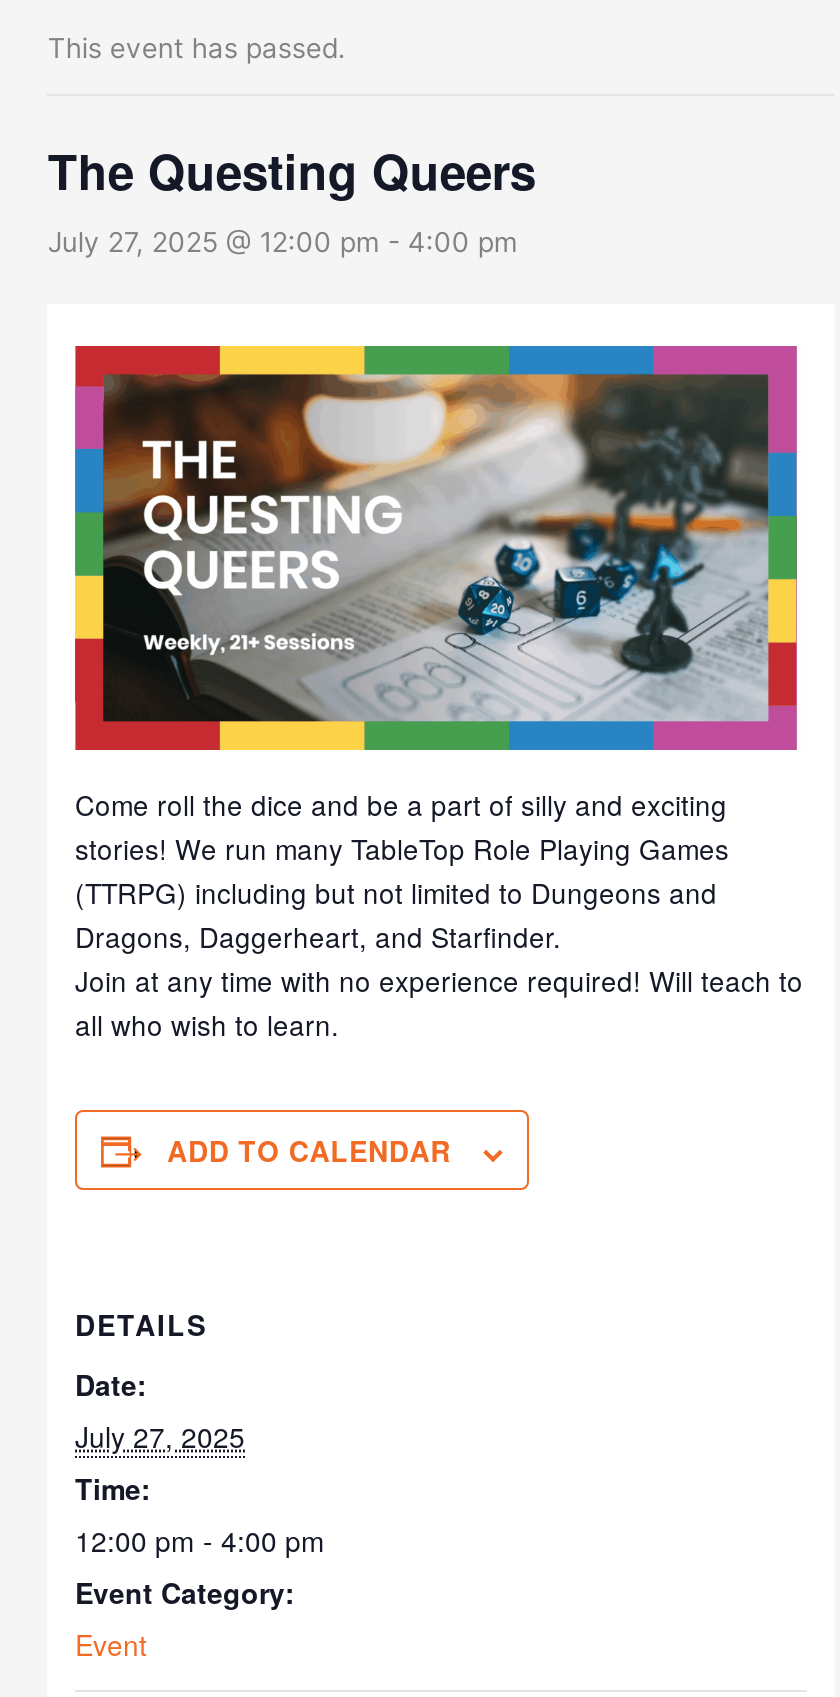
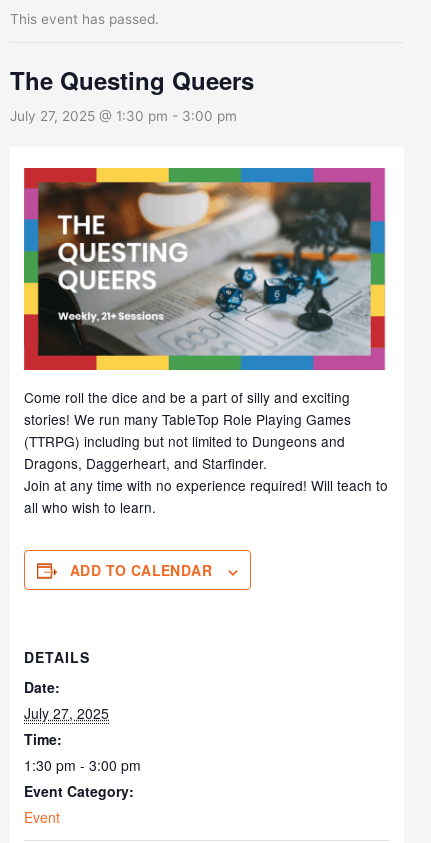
- July 27, 2025 @ 12:00 pm - 4:00 pm
+ July 27, 2025 @ 1:30 pm - 3:00 pm

- 12:00 pm - 4:00 pm
+ 1:30 pm - 3:00 pm
